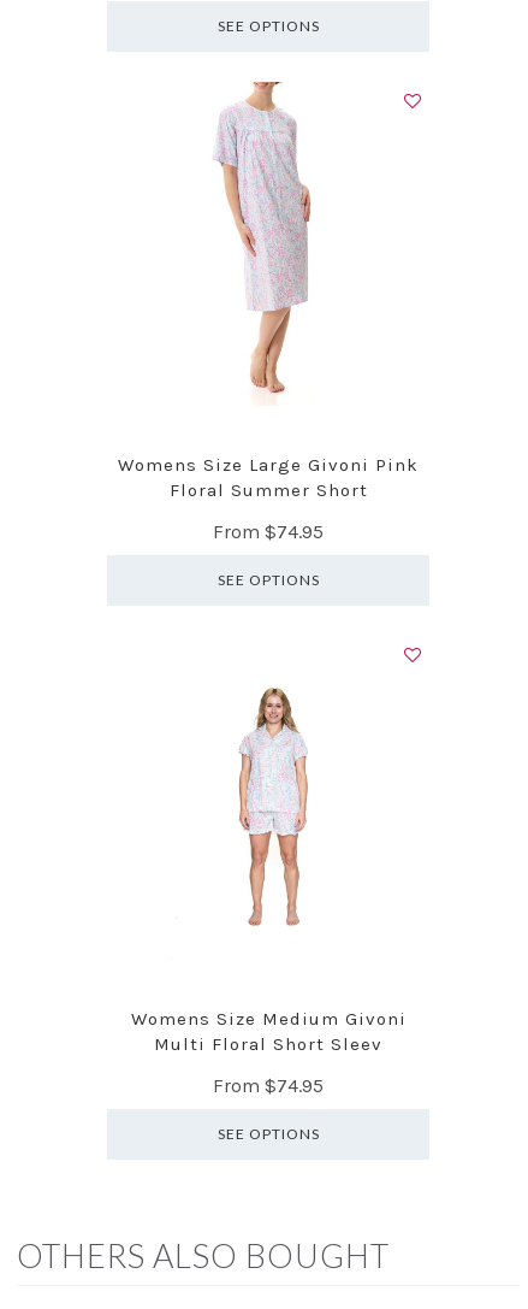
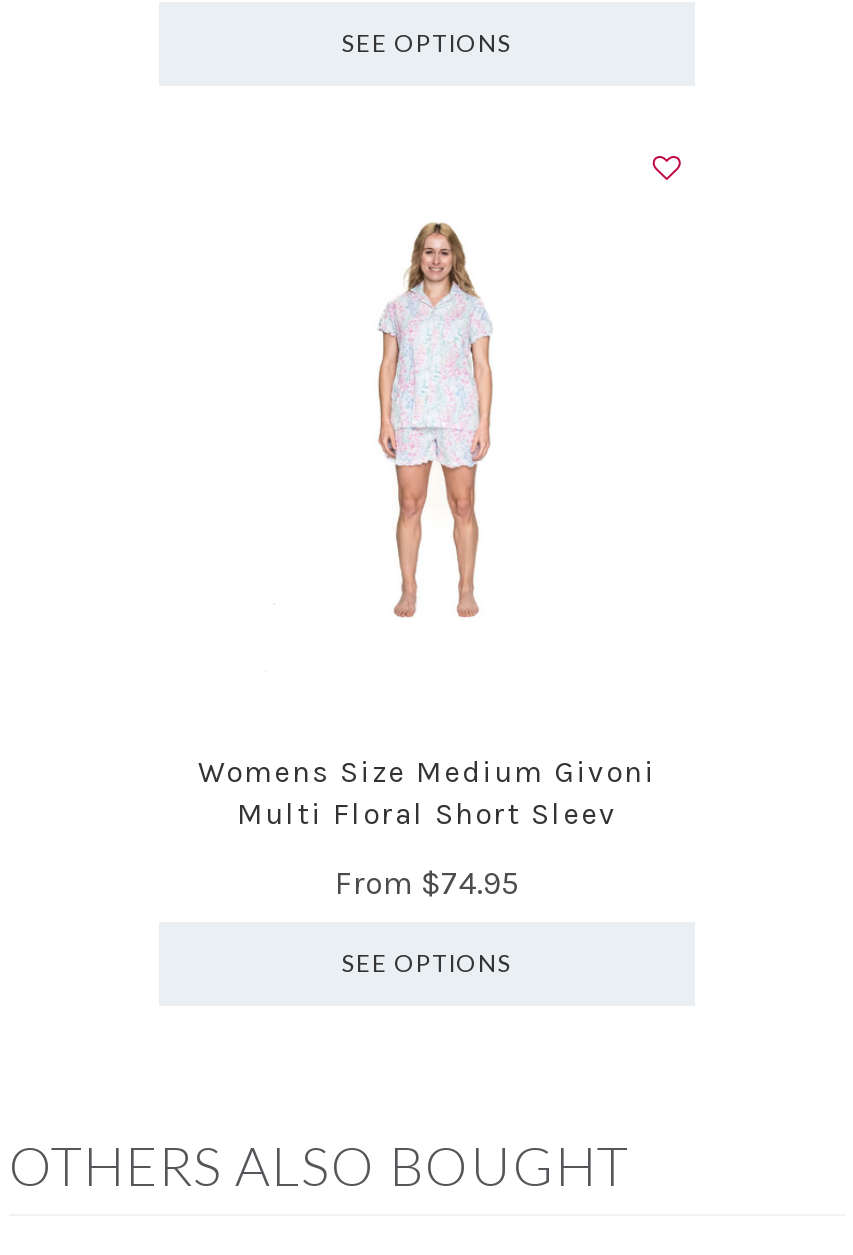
- [image]

- Womens Size Large Givoni Pink
- Floral Summer Short
- From $74.95
- SEE OPTIONS
